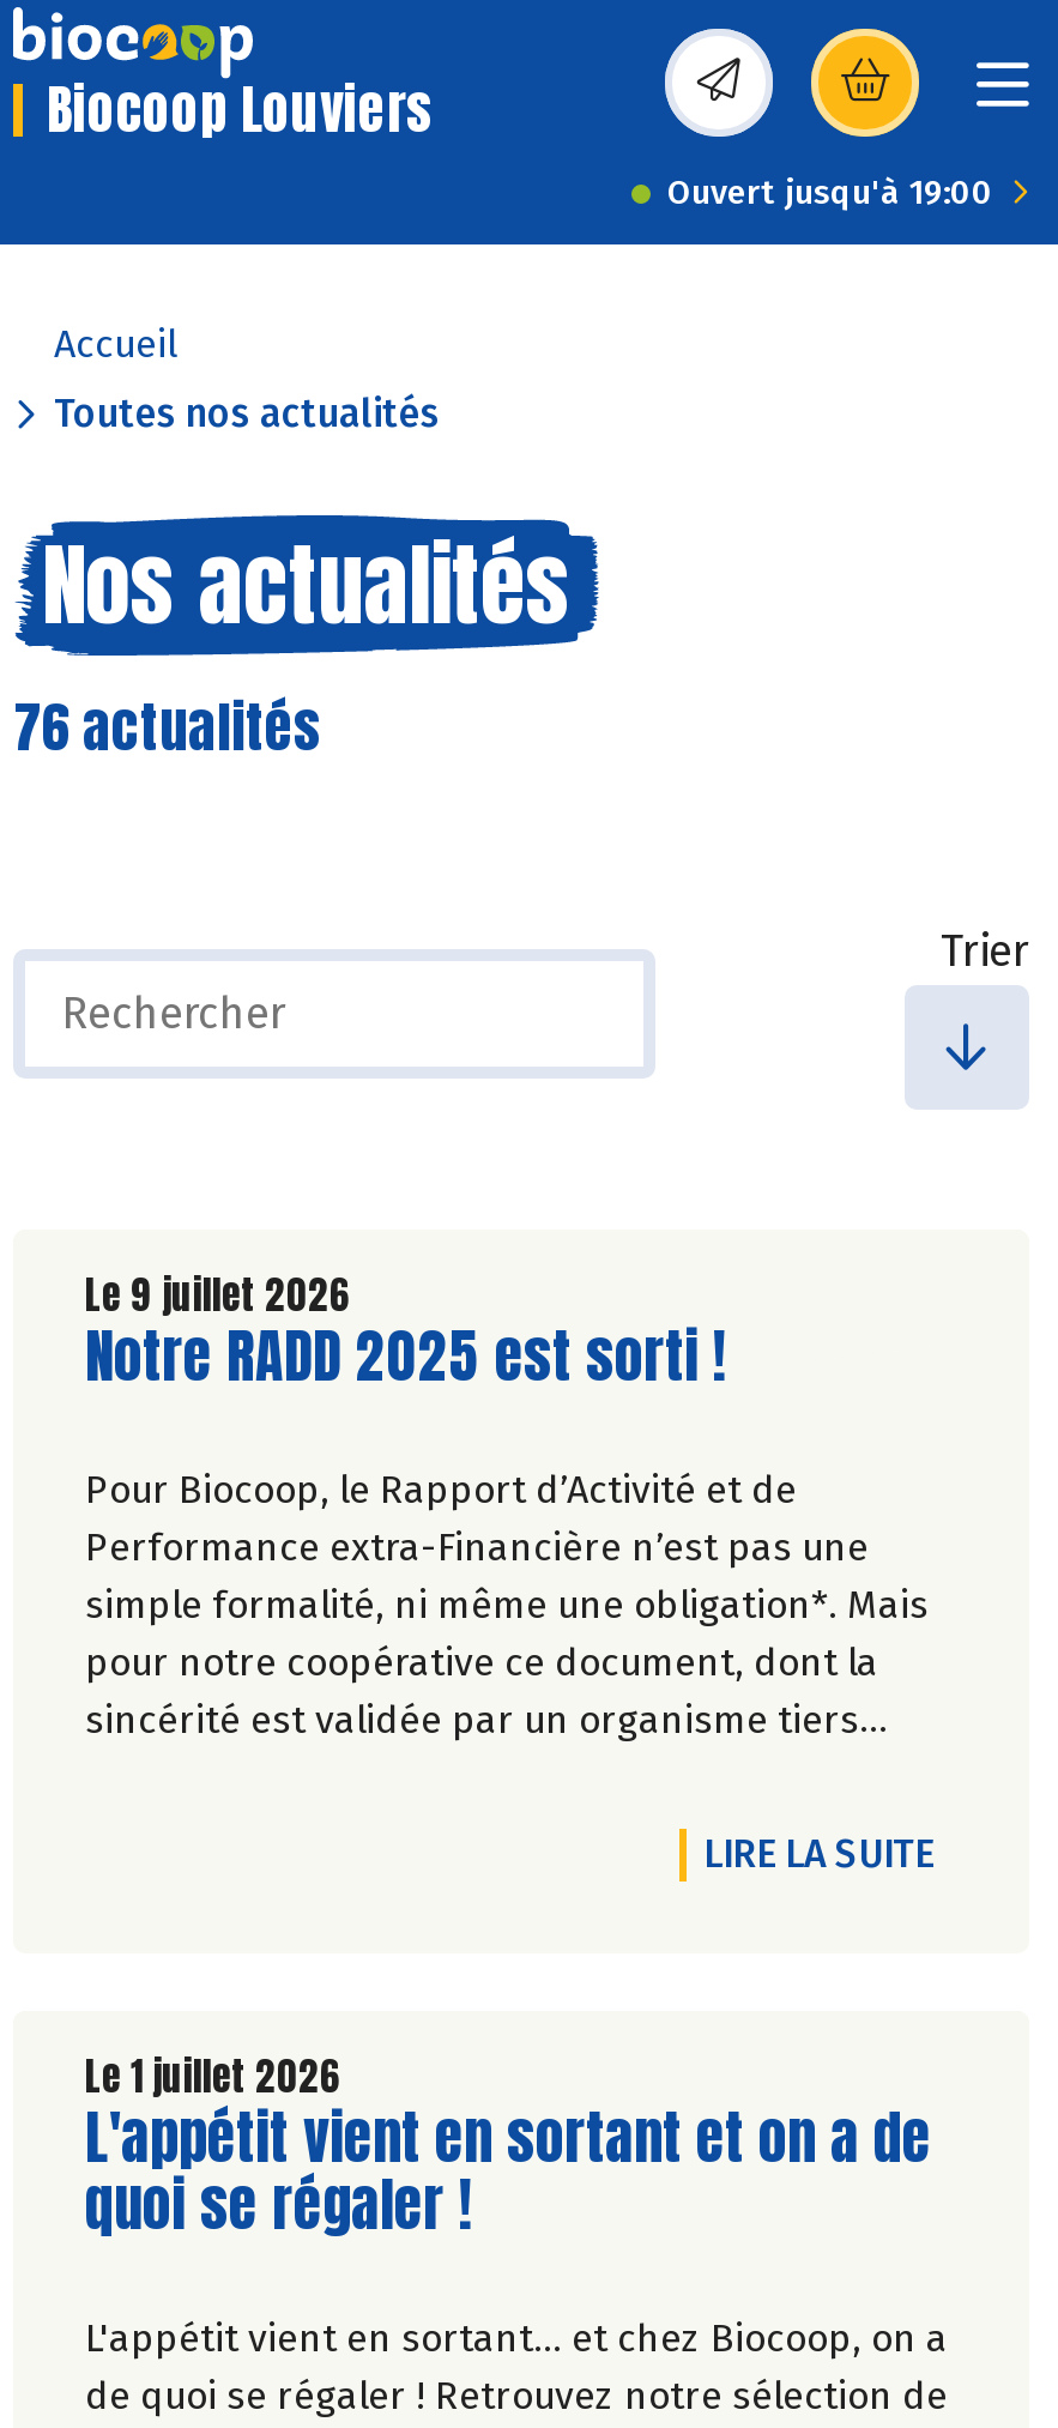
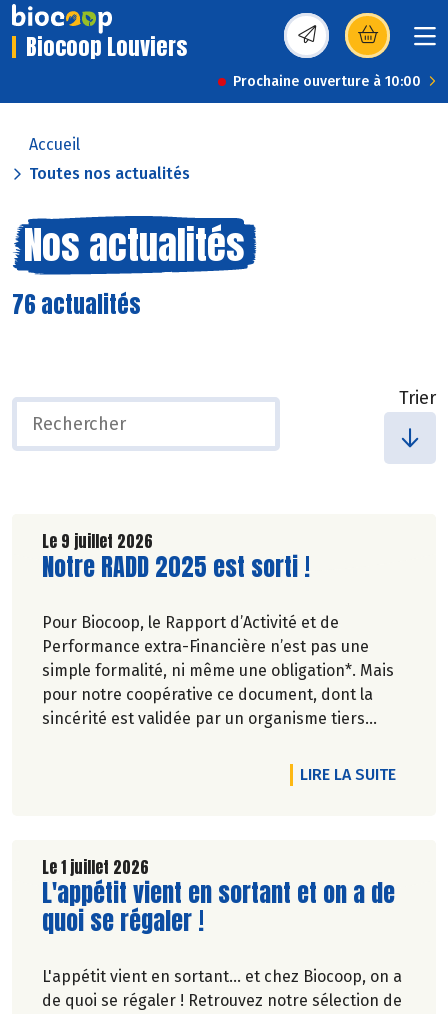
- Ouvert jusqu'à 19:00
+ Prochaine ouverture à 10:00
